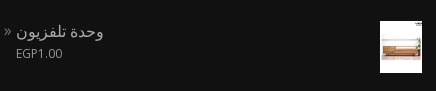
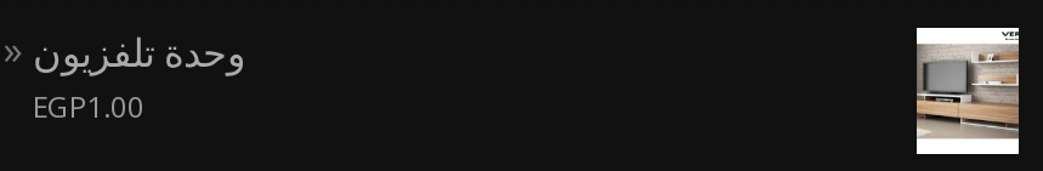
- [image]
+ [image]
